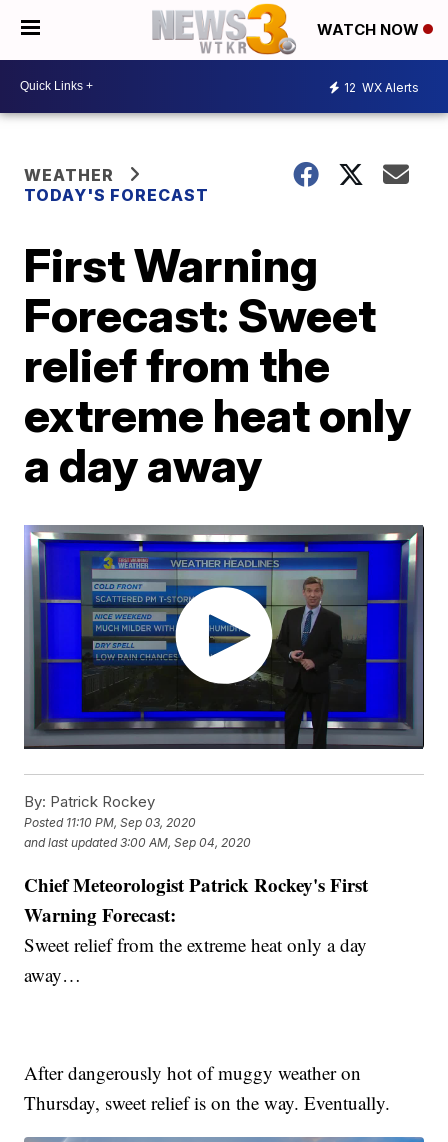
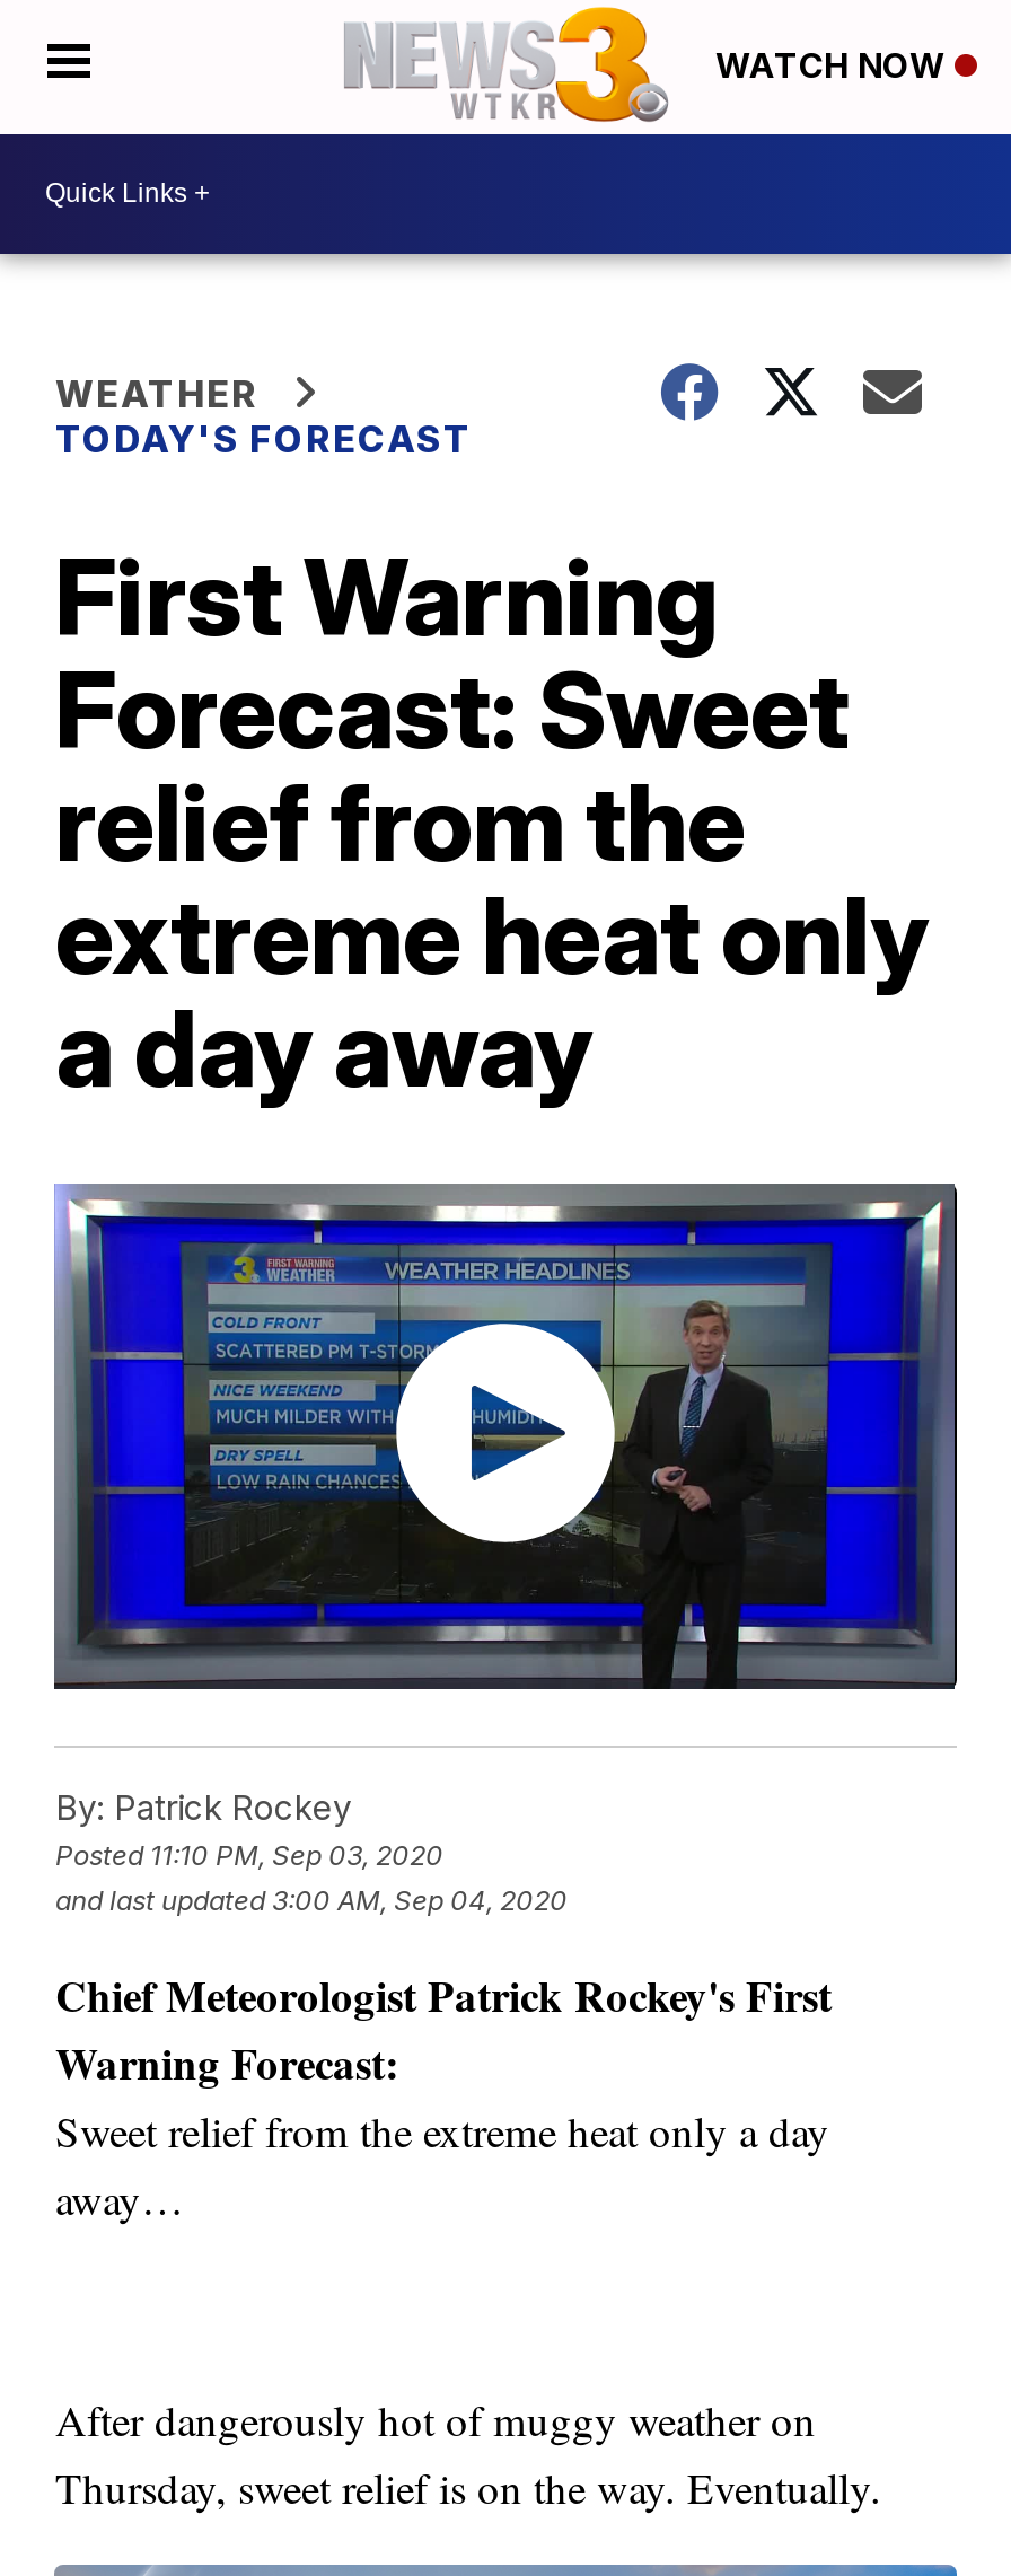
- 12 WX Alerts
